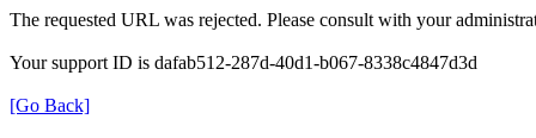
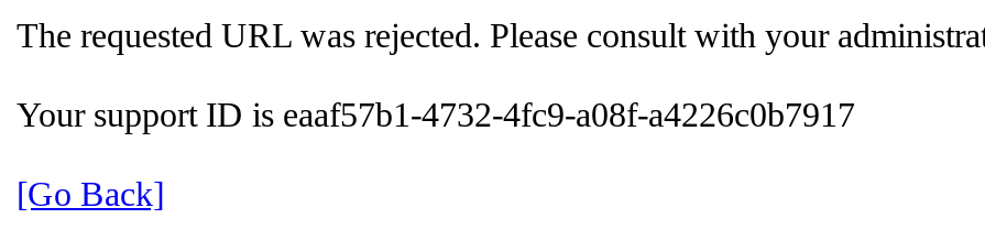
- Your support ID is dafab512-287d-40d1-b067-8338c4847d3d
+ Your support ID is eaaf57b1-4732-4fc9-a08f-a4226c0b7917
